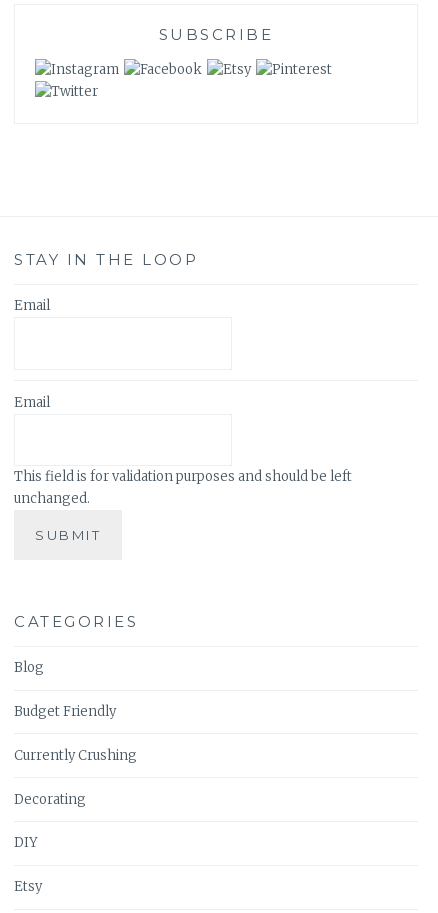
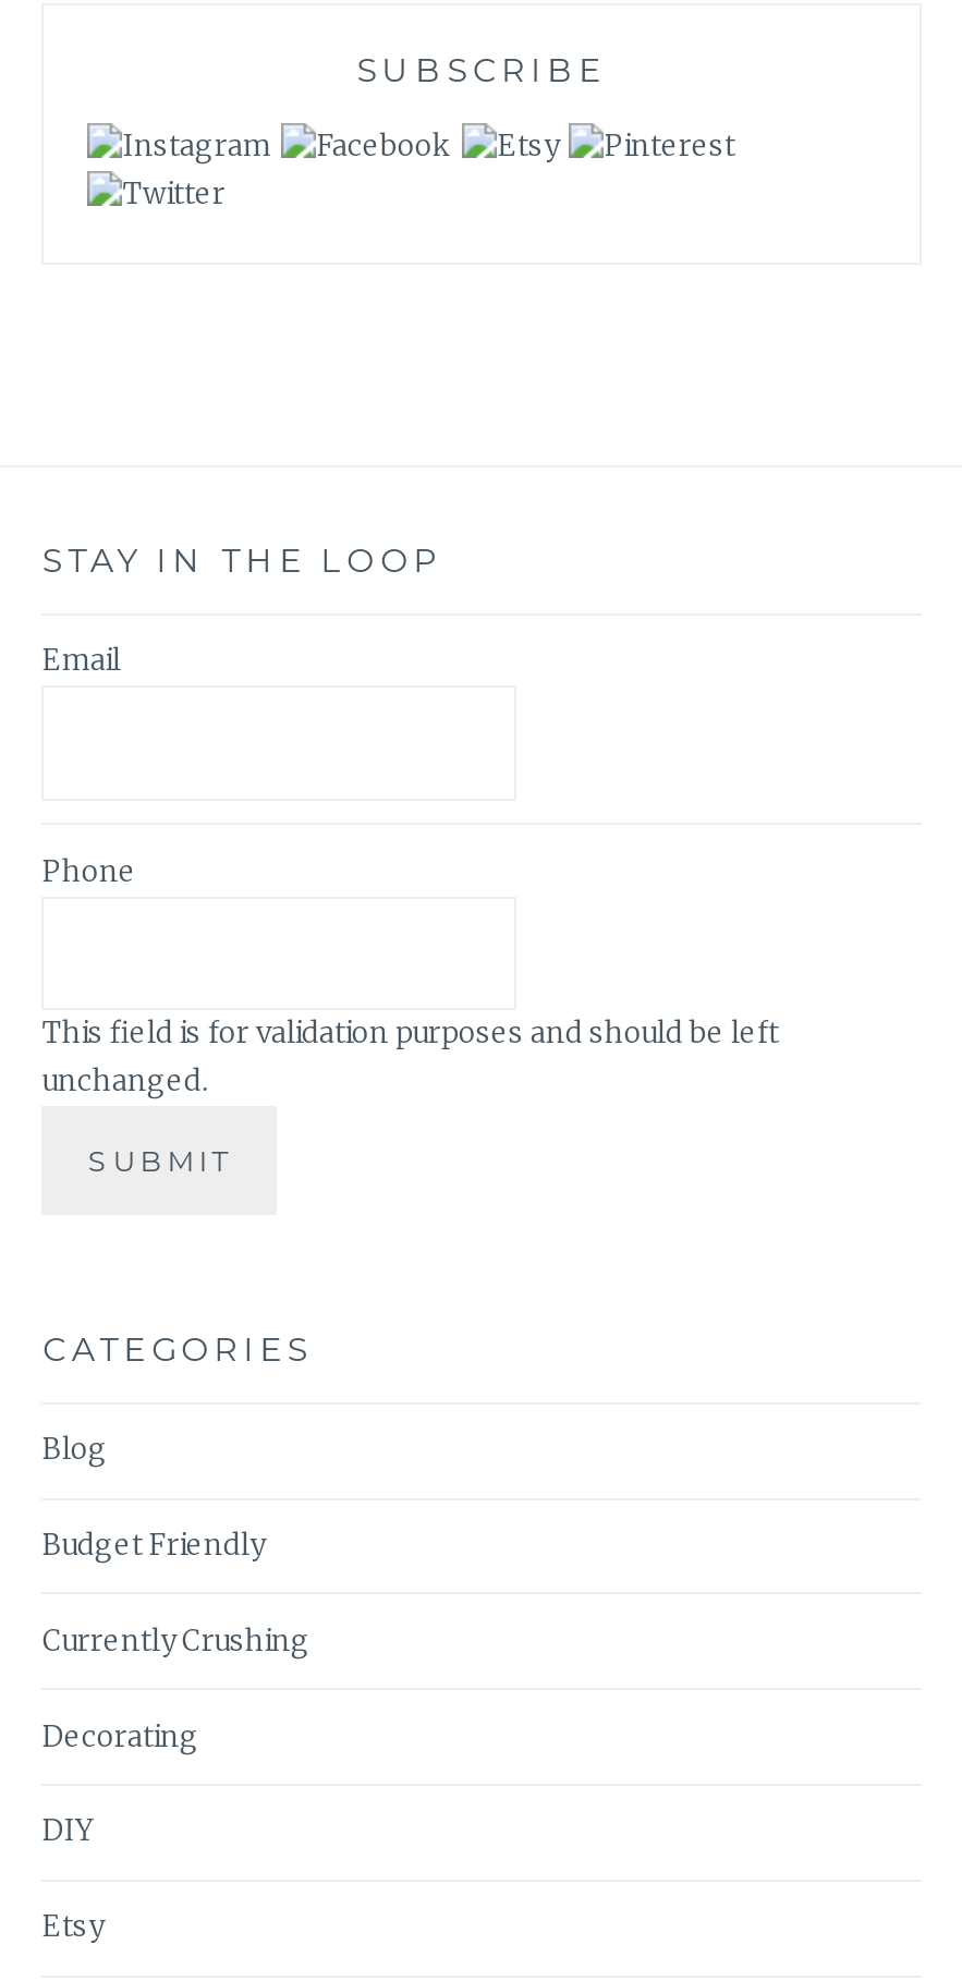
- Email
+ Phone
